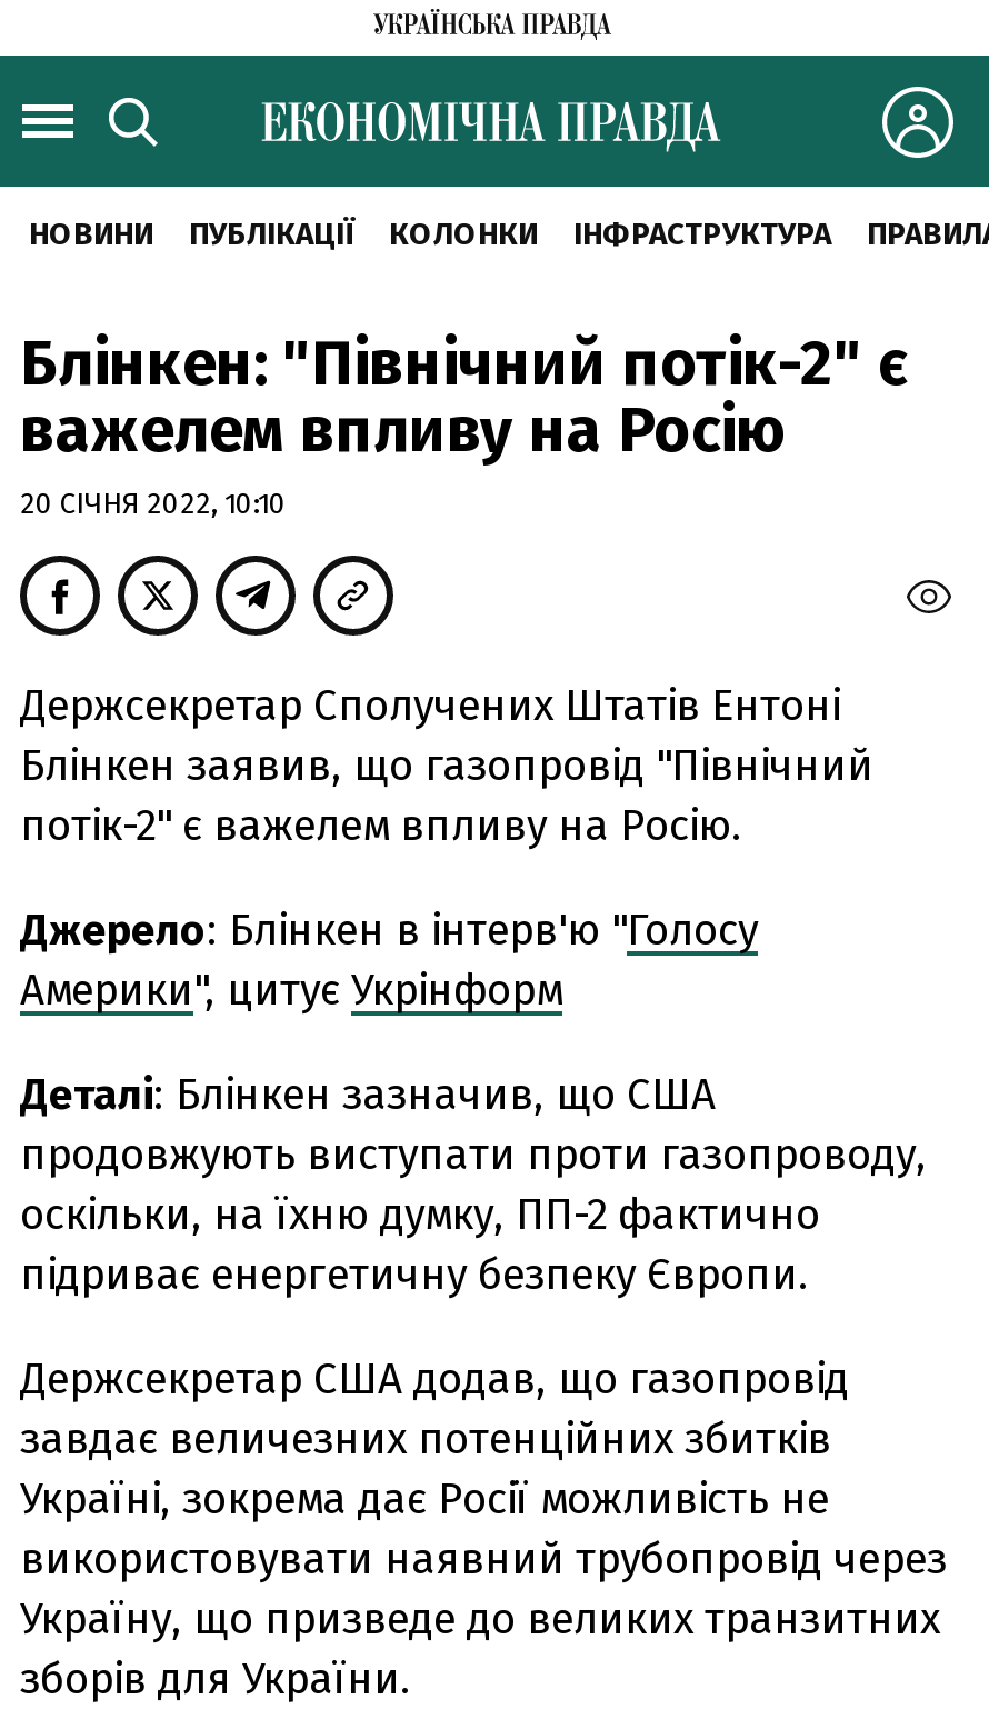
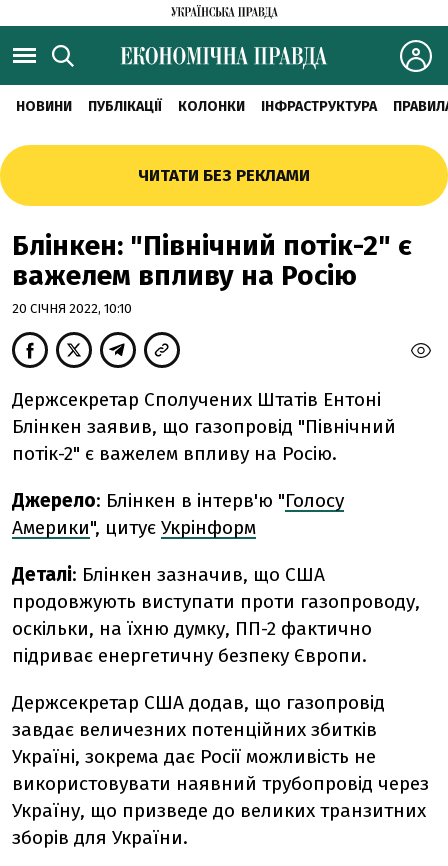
+ ЧИТАТИ БЕЗ РЕКЛАМИ
